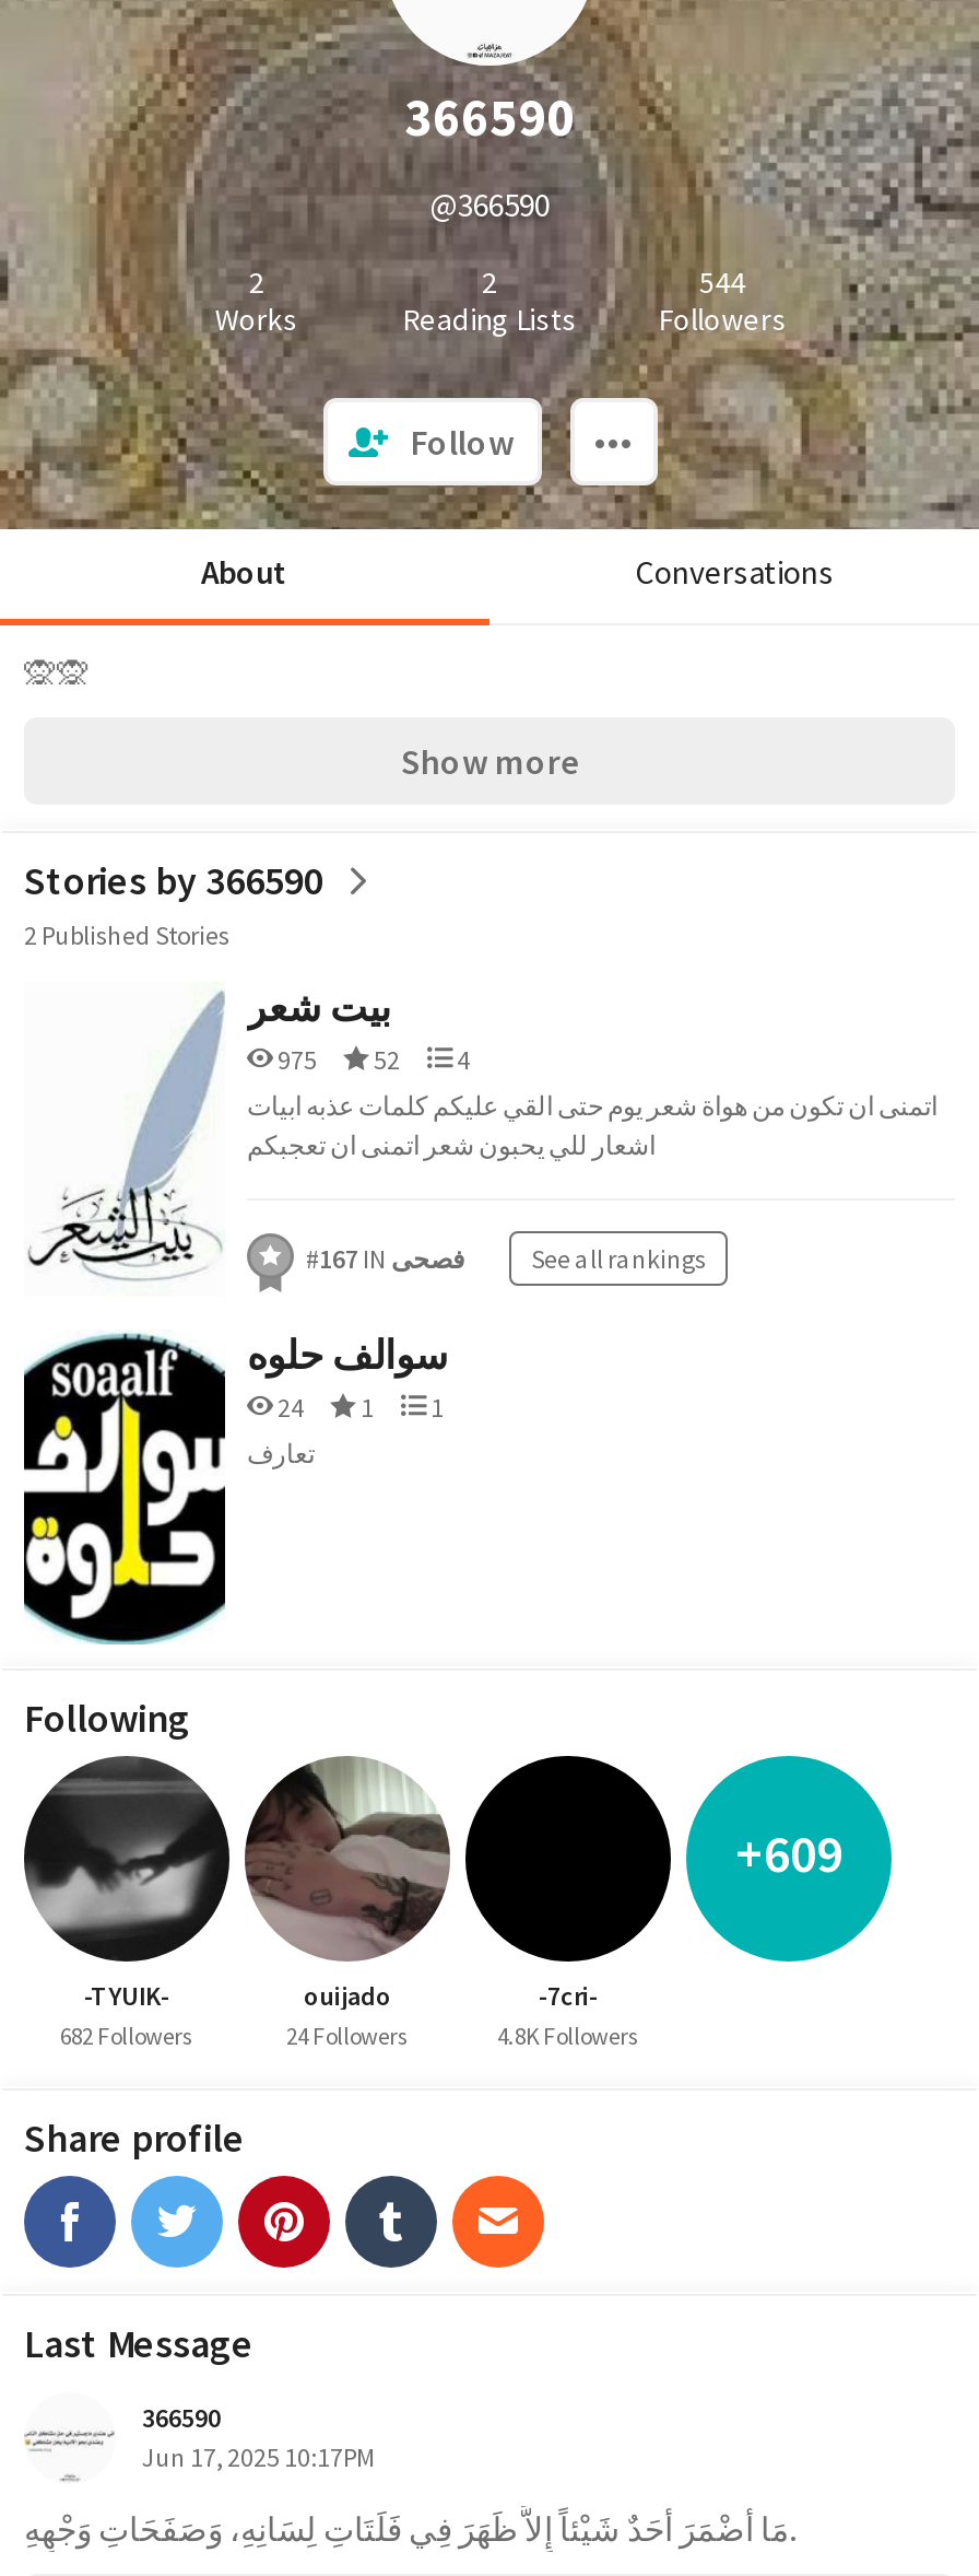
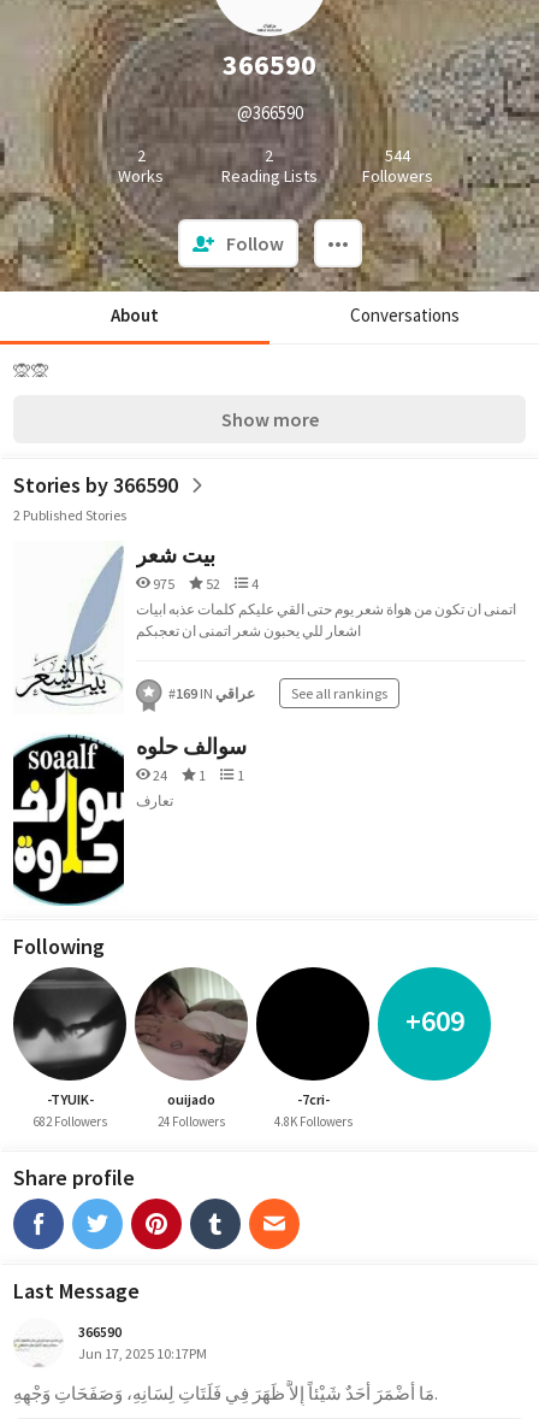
- See all rankings #167 IN فصحى
+ See all rankings #169 IN عراقي
